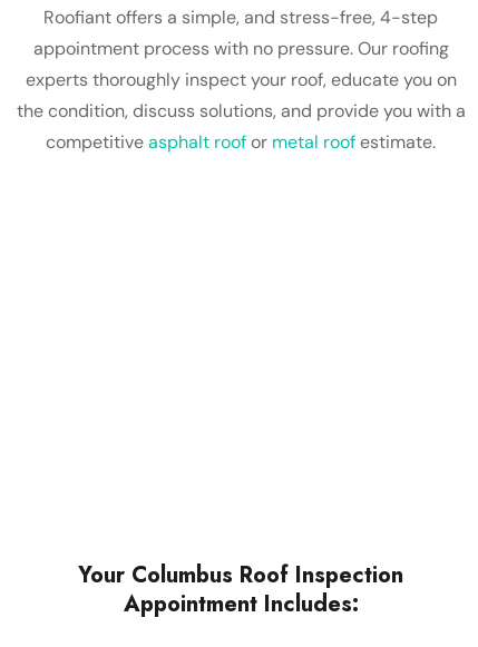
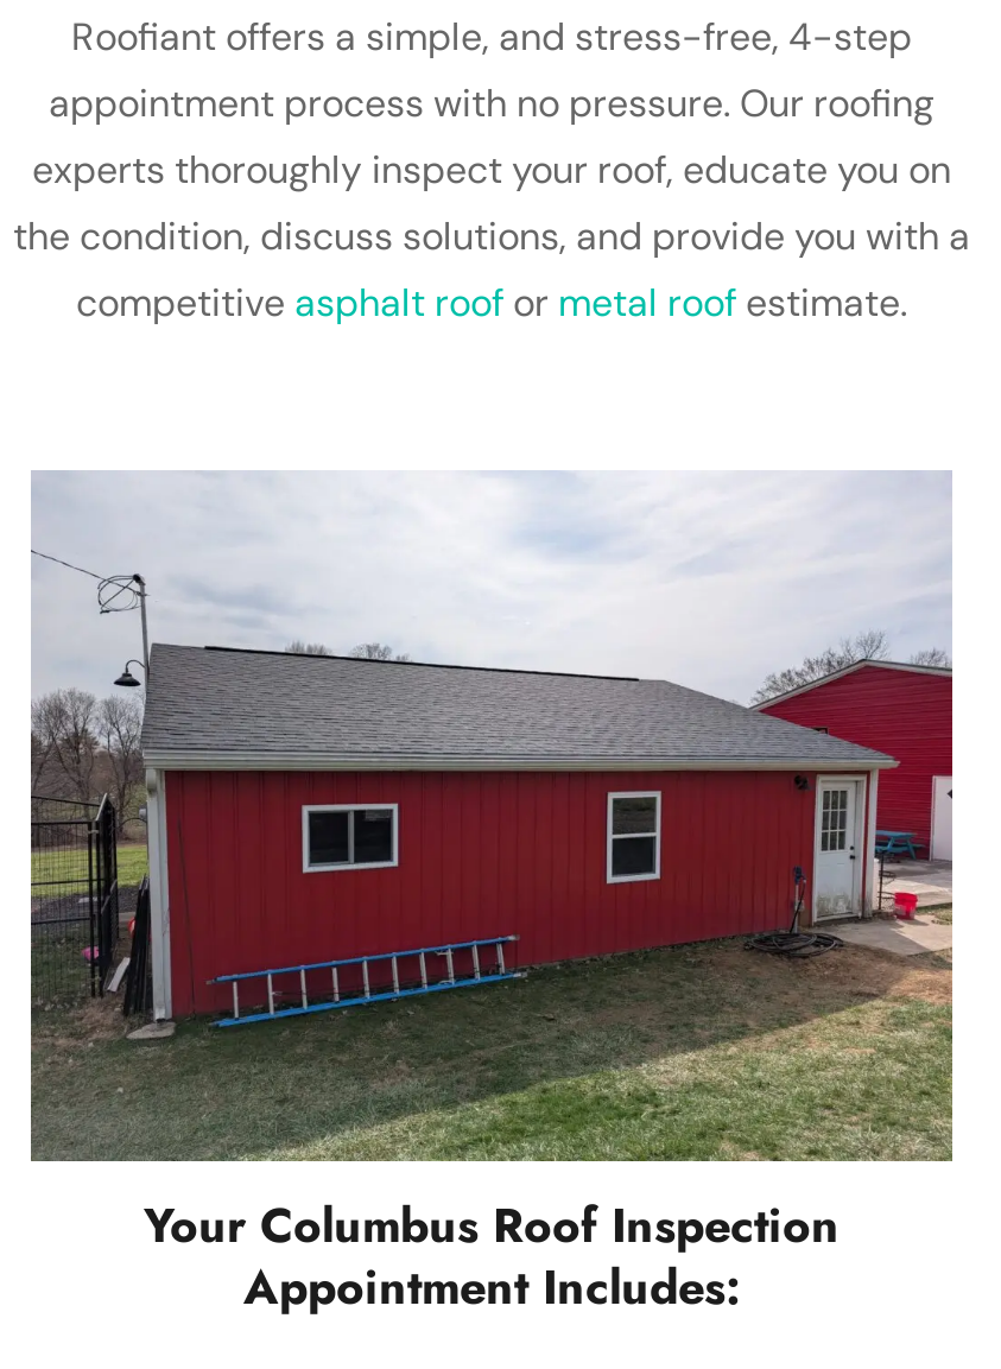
+ [image]
